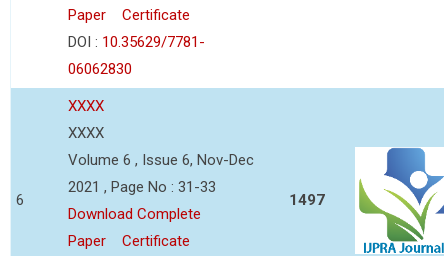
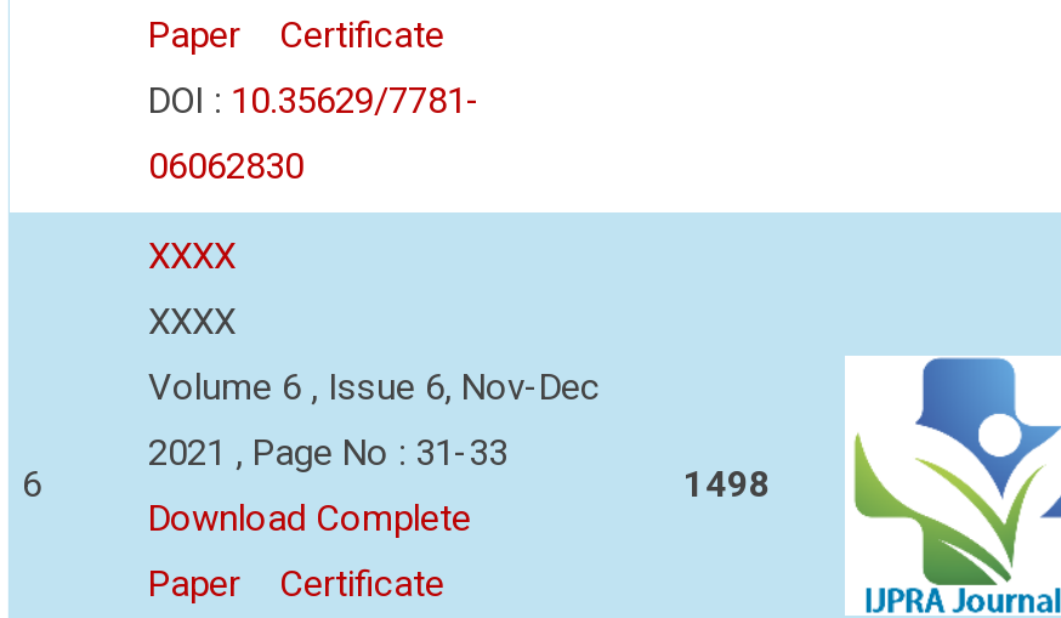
- 1497
+ 1498
